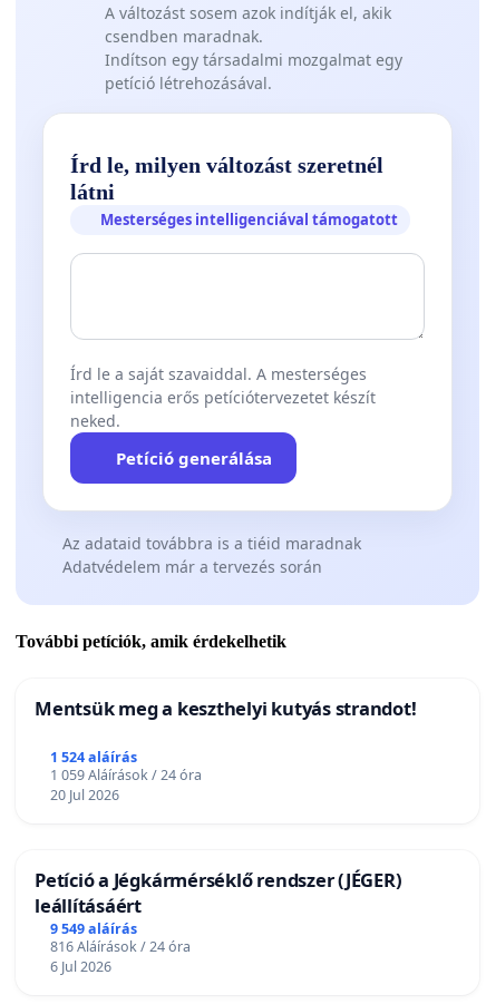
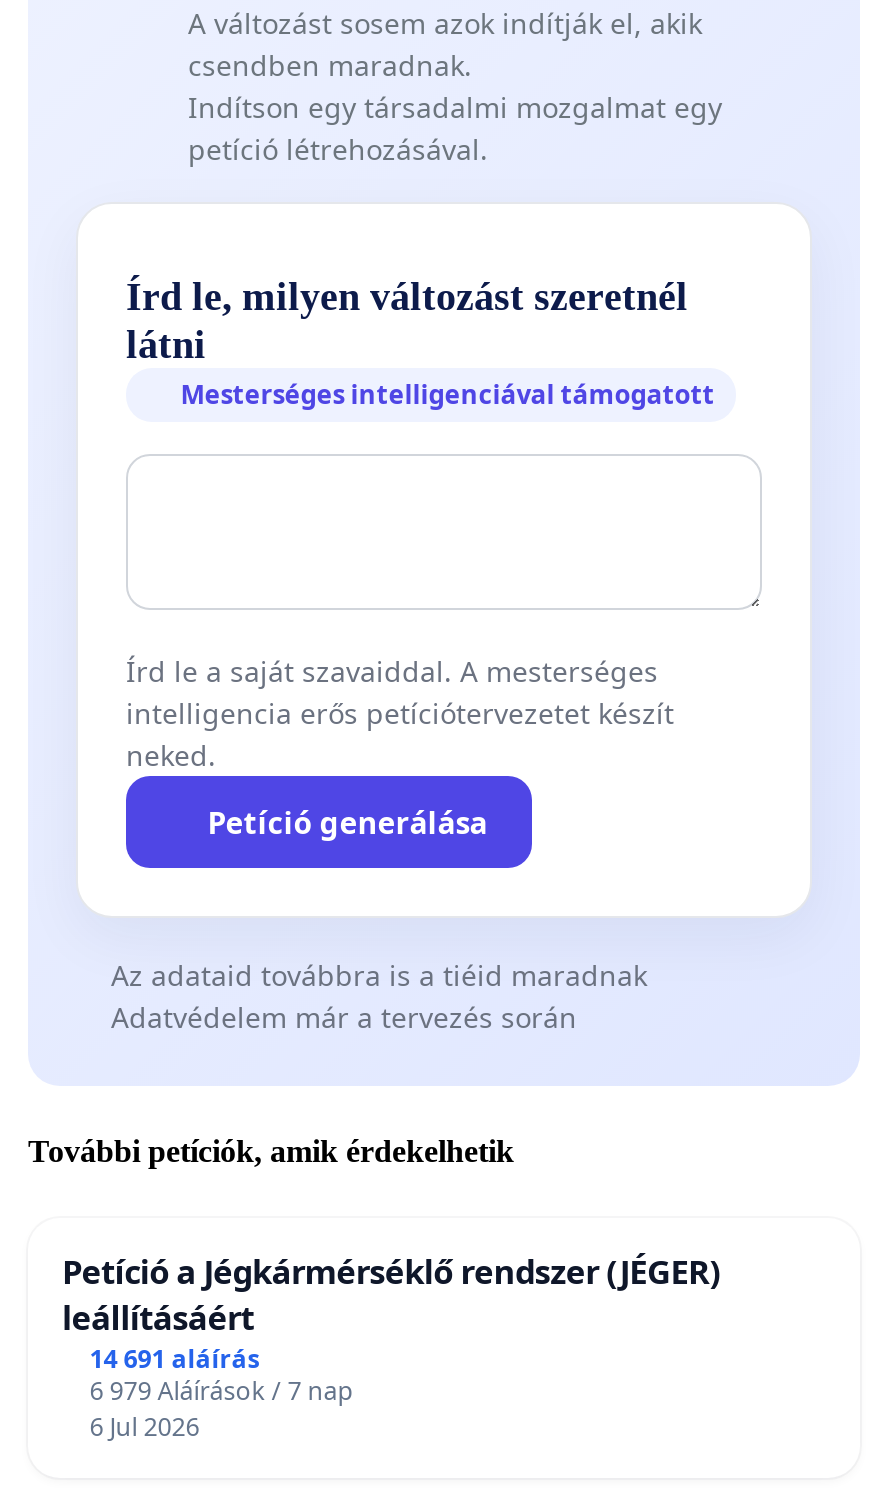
- Mentsük meg a keszthelyi kutyás strandot!
- 1 524 aláírás
- 1 059 Aláírások / 24 óra
- 20 Jul 2026

- 9 549 aláírás
+ 14 691 aláírás

- 816 Aláírások / 24 óra
+ 6 979 Aláírások / 7 nap
